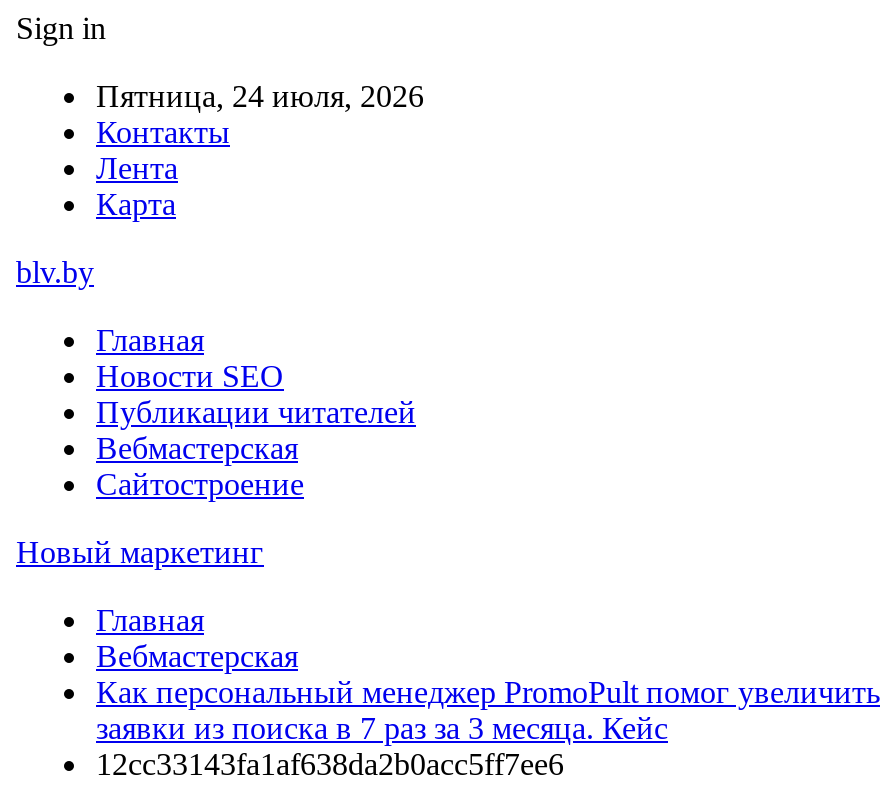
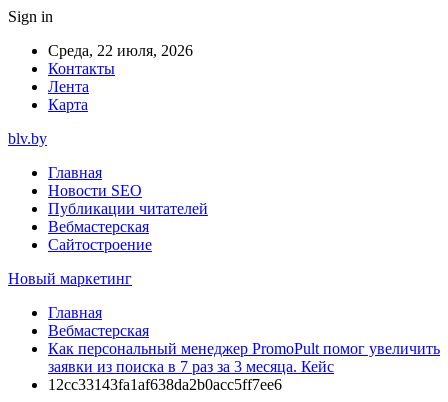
- Пятница, 24 июля, 2026
+ Среда, 22 июля, 2026
